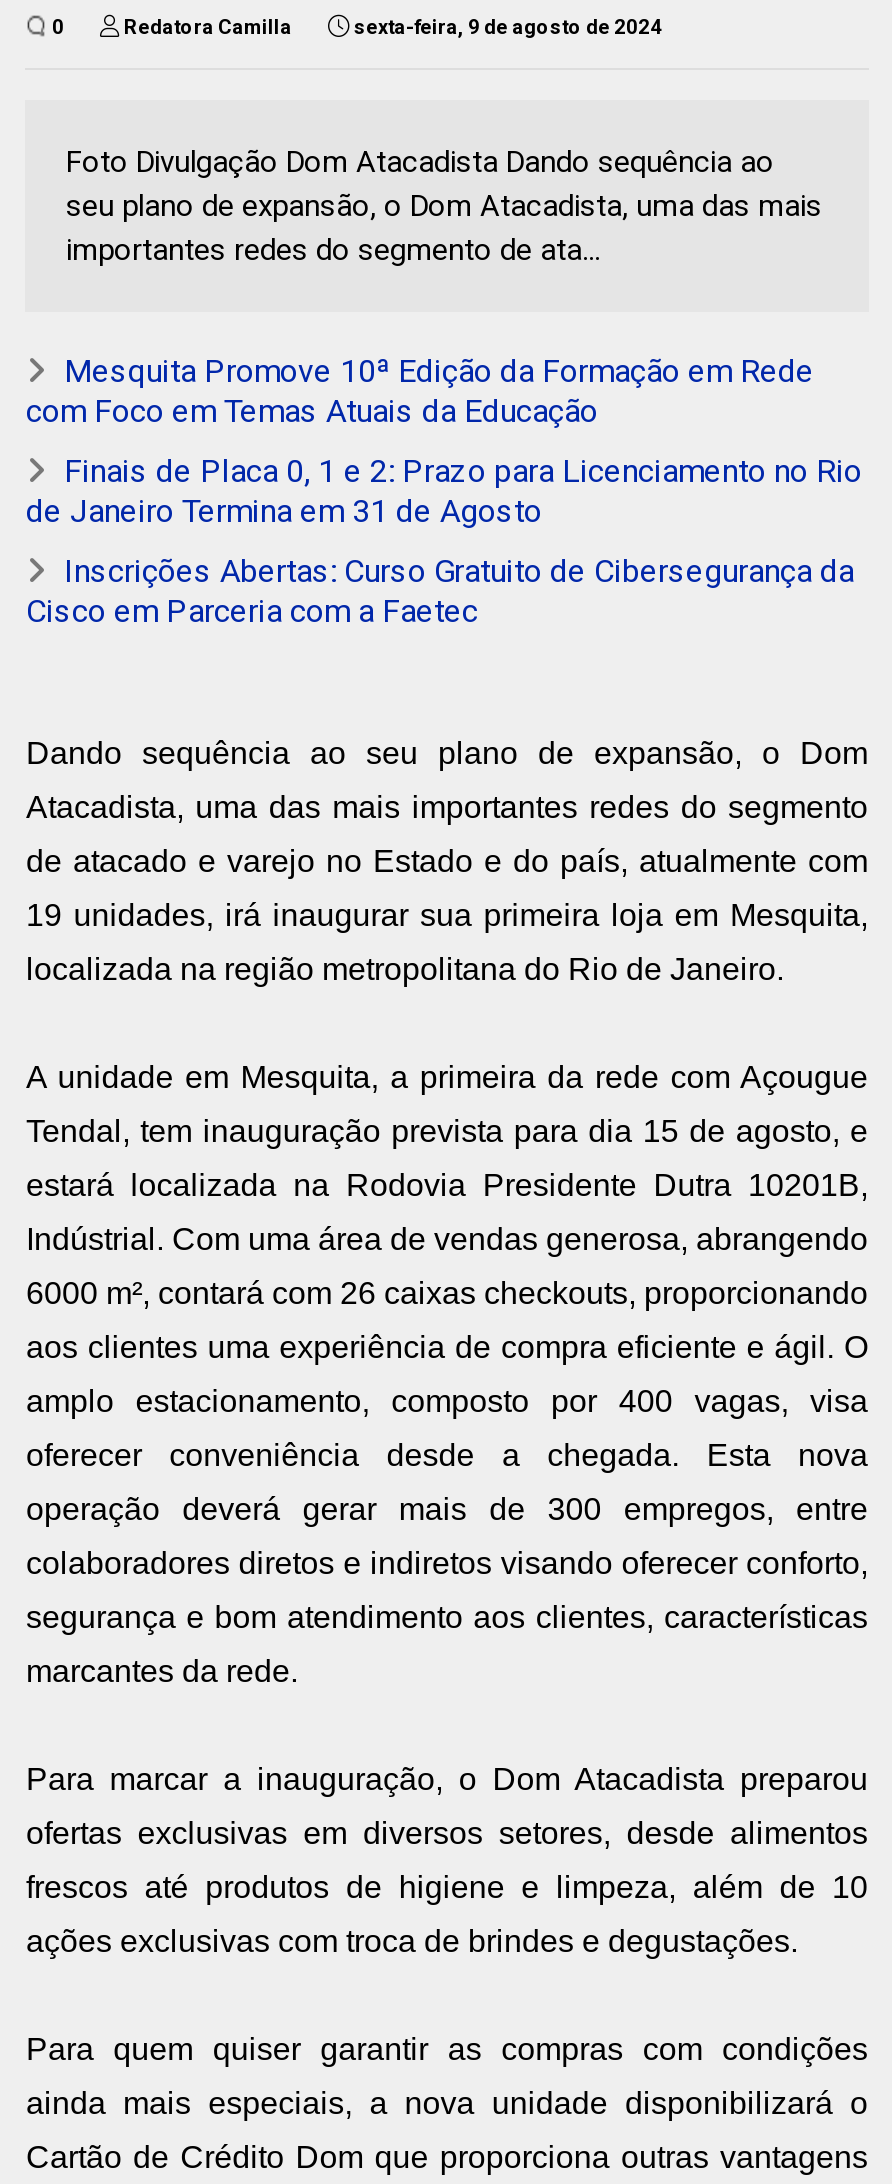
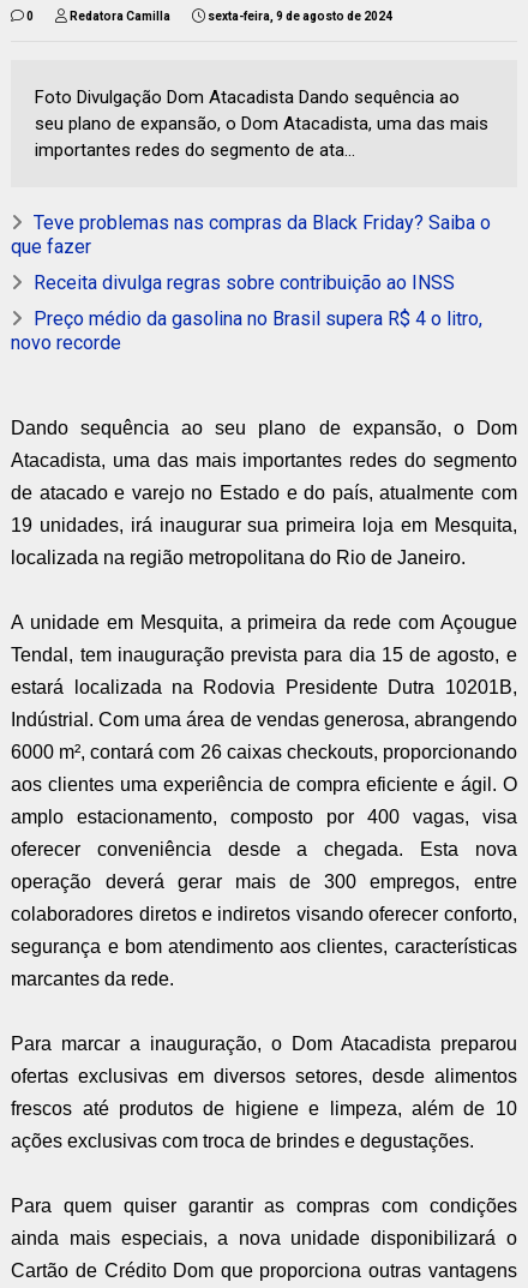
- Mesquita Promove 10ª Edição da Formação em Rede
- com Foco em Temas Atuais da Educação
+ Teve problemas nas compras da Black Friday? Saiba o
+ que fazer

- Finais de Placa 0, 1 e 2: Prazo para Licenciamento no Rio
- de Janeiro Termina em 31 de Agosto
+ Receita divulga regras sobre contribuição ao INSS

- Inscrições Abertas: Curso Gratuito de Cibersegurança da
- Cisco em Parceria com a Faetec
+ Preço médio da gasolina no Brasil supera R$ 4 o litro,
+ novo recorde
